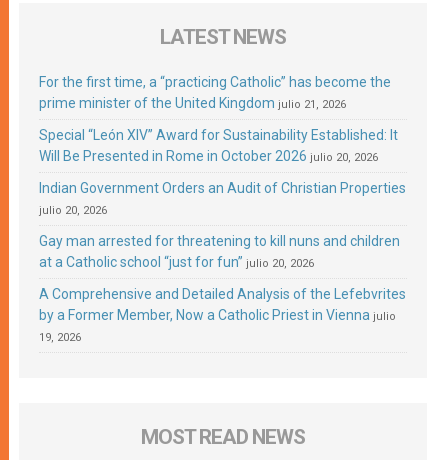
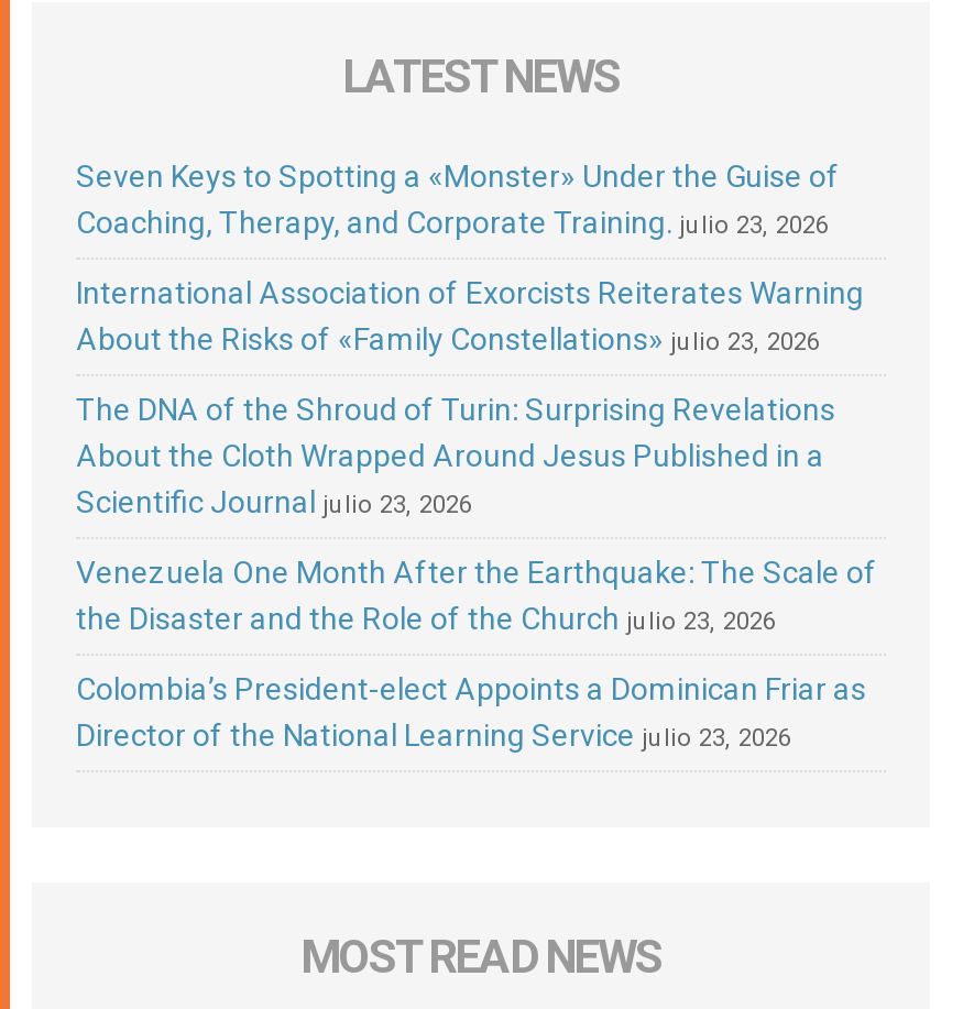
- For the first time, a “practicing Catholic” has become the
- prime minister of the United Kingdom julio 21, 2026
- Special “León XIV” Award for Sustainability Established: It
- Will Be Presented in Rome in October 2026 julio 20, 2026
- Indian Government Orders an Audit of Christian Properties
- julio 20, 2026
- Gay man arrested for threatening to kill nuns and children
- at a Catholic school “just for fun” julio 20, 2026
- A Comprehensive and Detailed Analysis of the Lefebvrites
- by a Former Member, Now a Catholic Priest in Vienna julio
- 19, 2026
+ Seven Keys to Spotting a «Monster» Under the Guise of
+ Coaching, Therapy, and Corporate Training. julio 23, 2026
+ International Association of Exorcists Reiterates Warning
+ About the Risks of «Family Constellations» julio 23, 2026
+ The DNA of the Shroud of Turin: Surprising Revelations
+ About the Cloth Wrapped Around Jesus Published in a
+ Scientific Journal julio 23, 2026
+ Venezuela One Month After the Earthquake: The Scale of
+ the Disaster and the Role of the Church julio 23, 2026
+ Colombia’s President-elect Appoints a Dominican Friar as
+ Director of the National Learning Service julio 23, 2026
